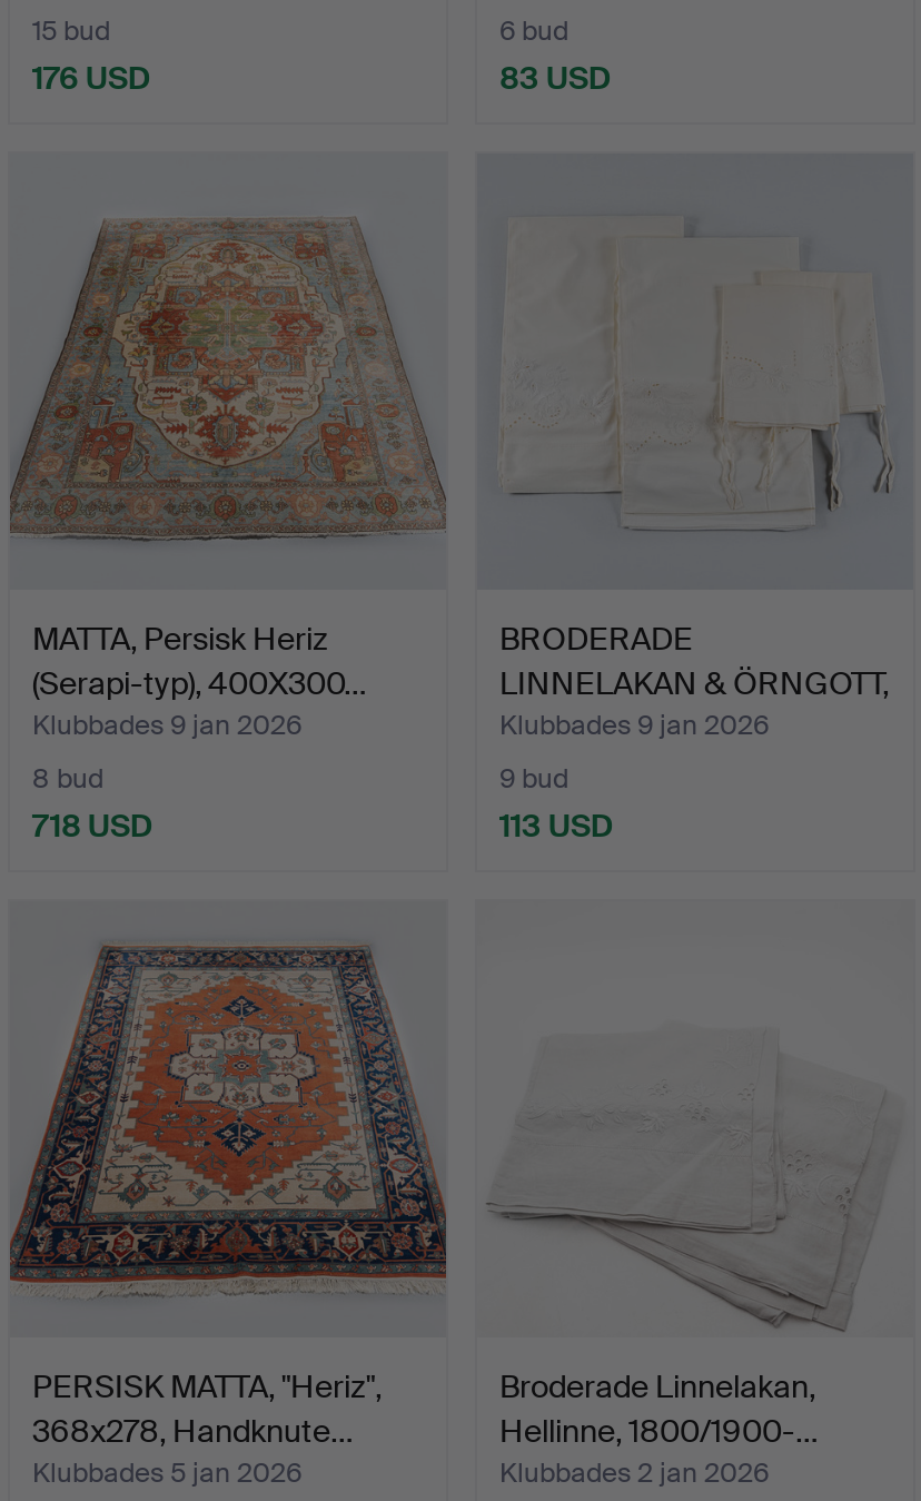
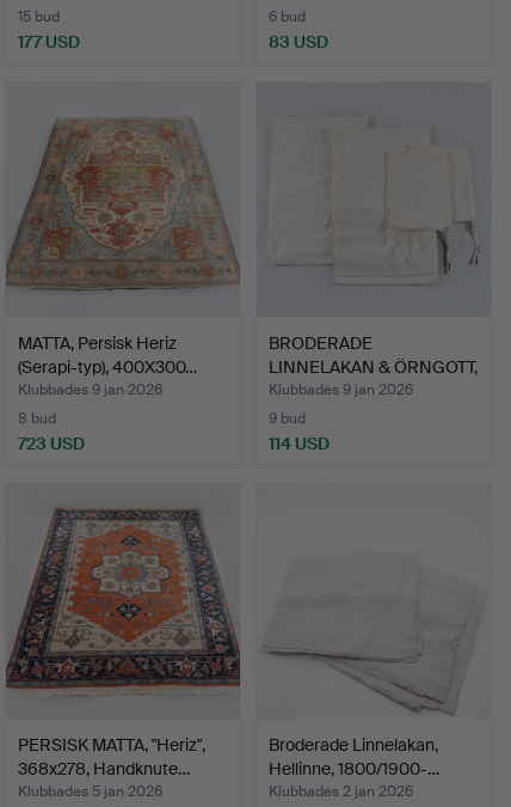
- 176 USD
+ 177 USD

- 718 USD
+ 723 USD

- 113 USD
+ 114 USD
